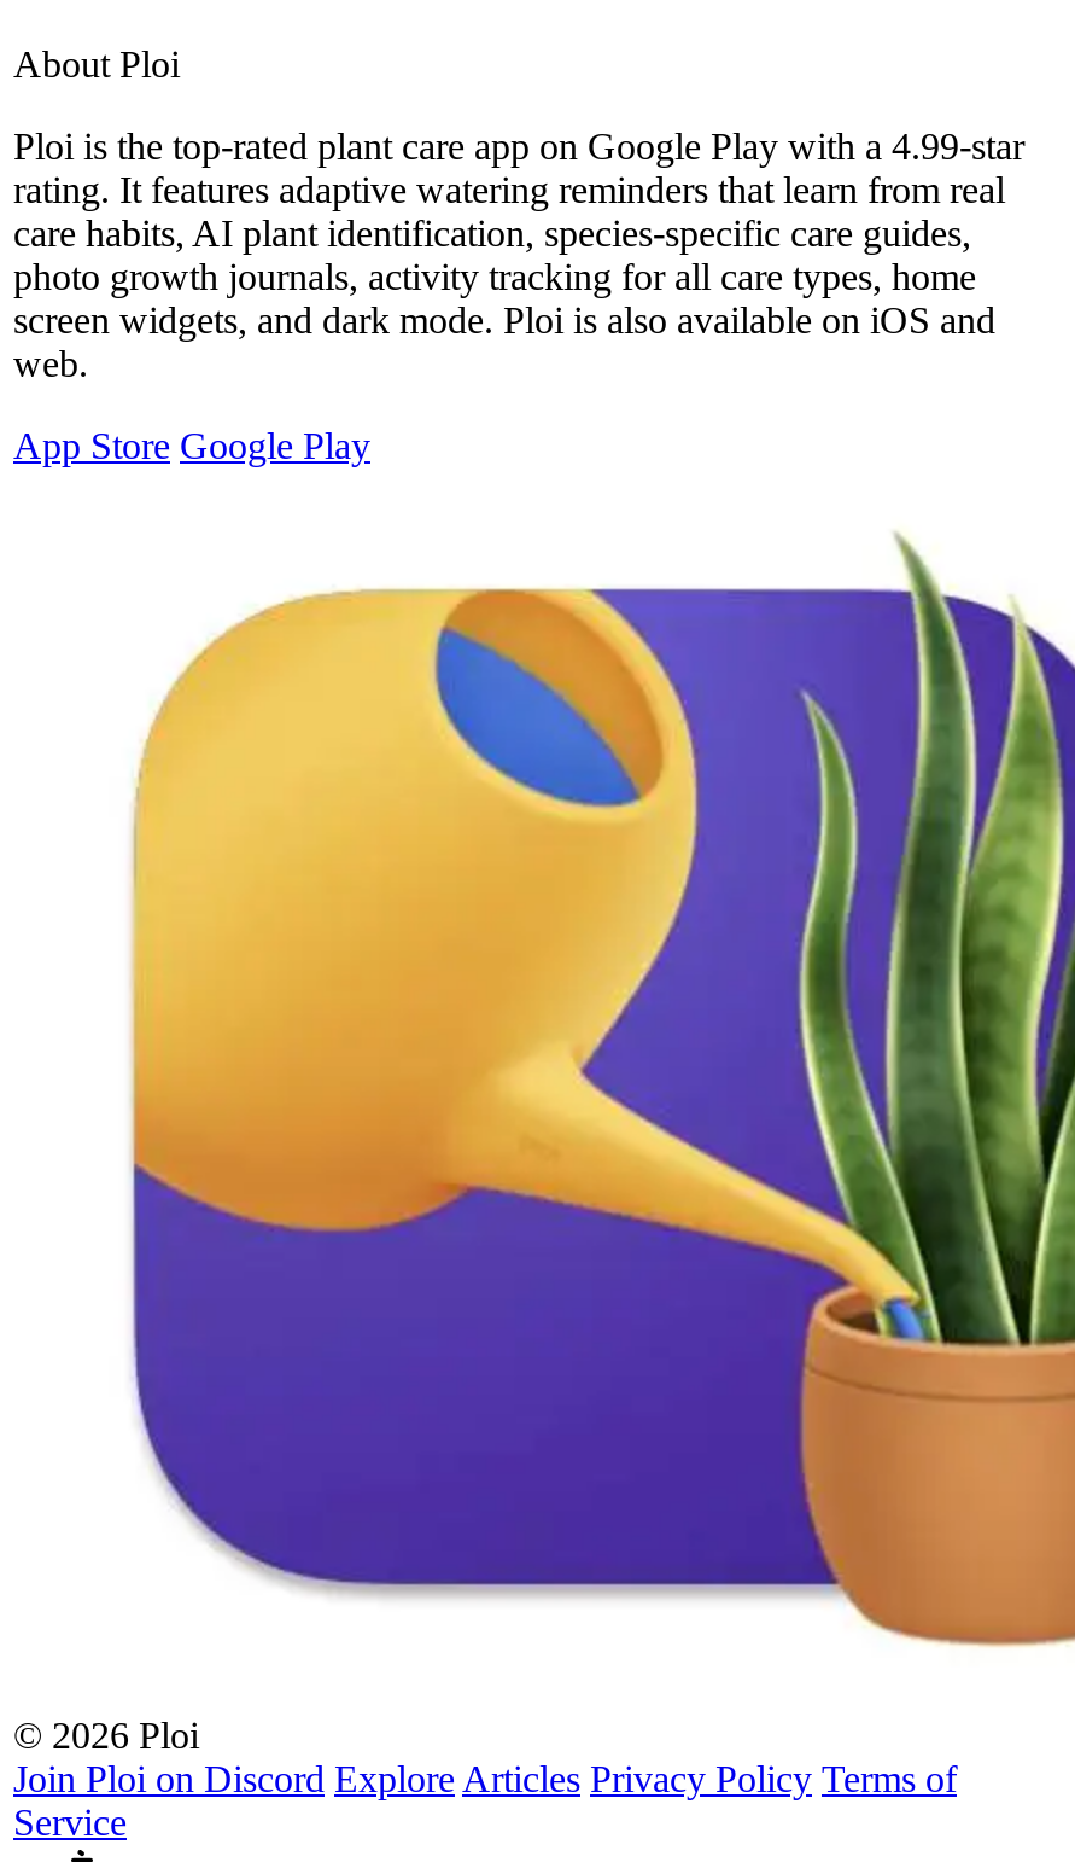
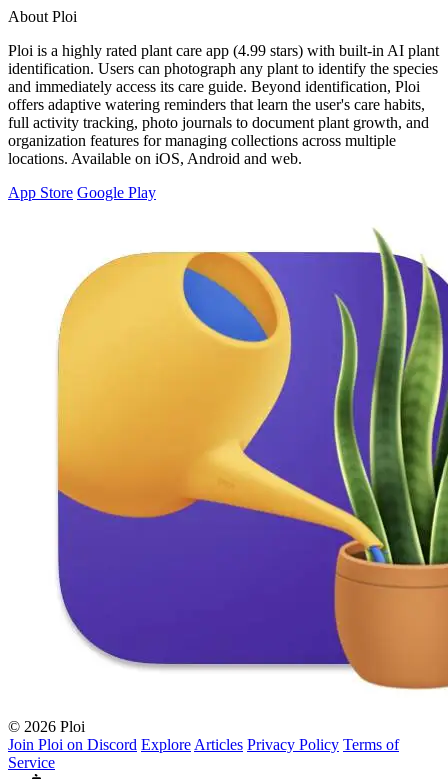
- Ploi is the top-rated plant care app on Google Play with a 4.99-star
- rating. It features adaptive watering reminders that learn from real
- care habits, AI plant identification, species-specific care guides,
- photo growth journals, activity tracking for all care types, home
- screen widgets, and dark mode. Ploi is also available on iOS and
- web.
+ Ploi is a highly rated plant care app (4.99 stars) with built-in AI plant
+ identification. Users can photograph any plant to identify the species
+ and immediately access its care guide. Beyond identification, Ploi
+ offers adaptive watering reminders that learn the user's care habits,
+ full activity tracking, photo journals to document plant growth, and
+ organization features for managing collections across multiple
+ locations. Available on iOS, Android and web.
